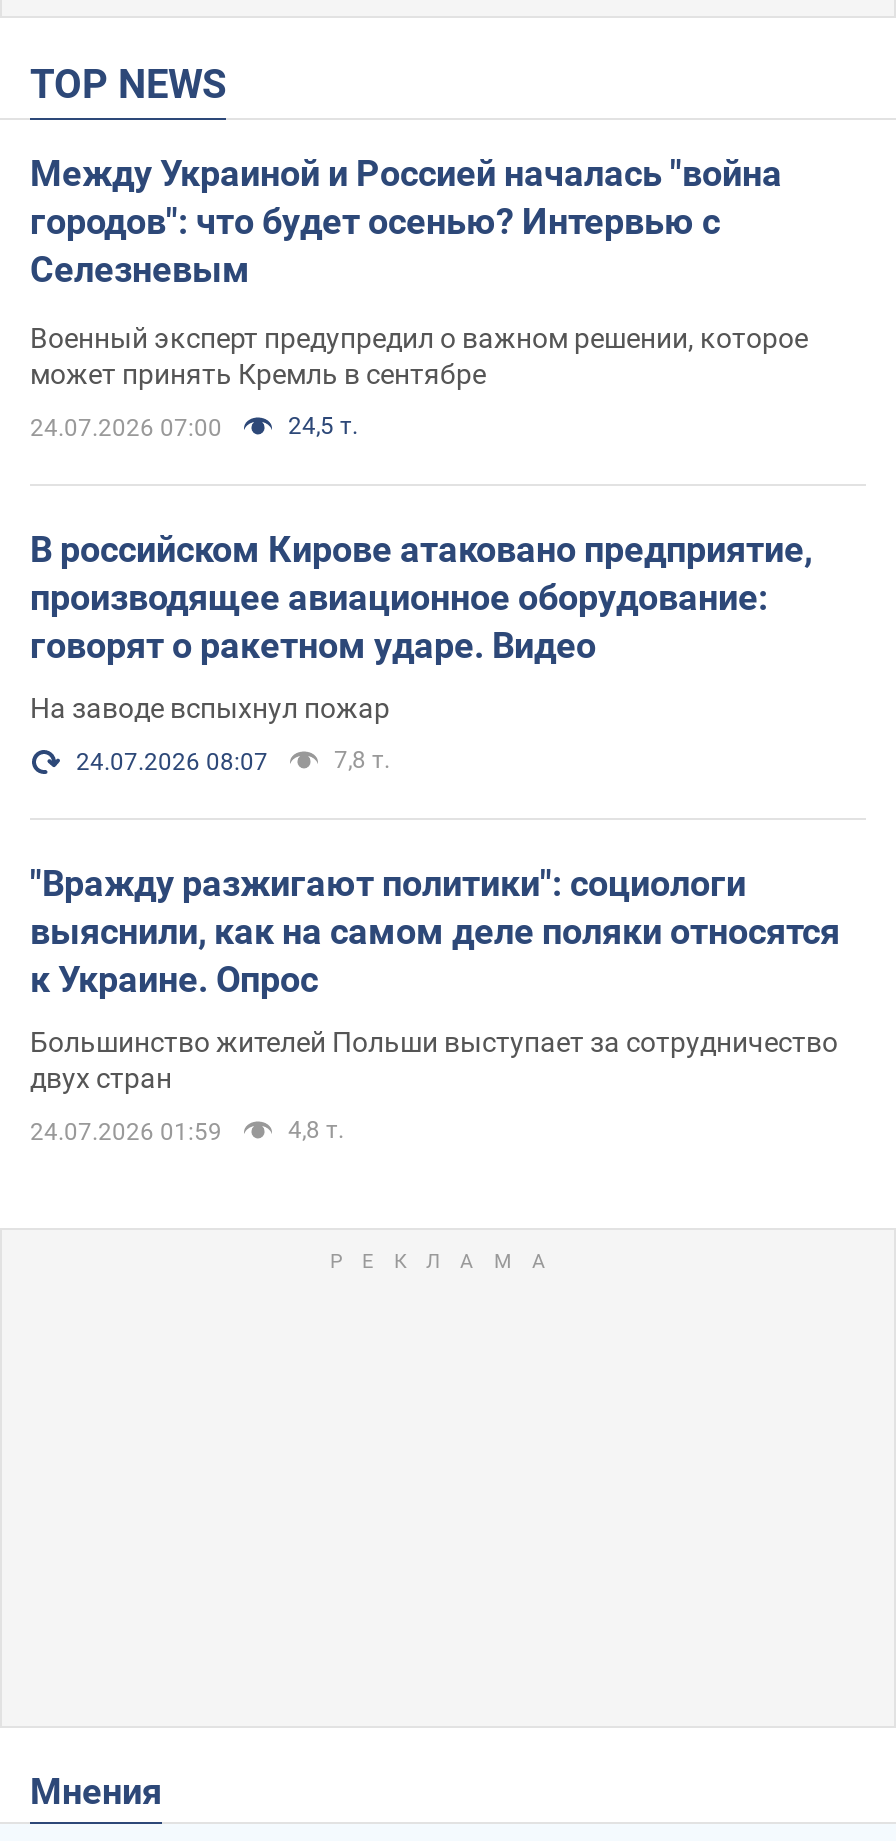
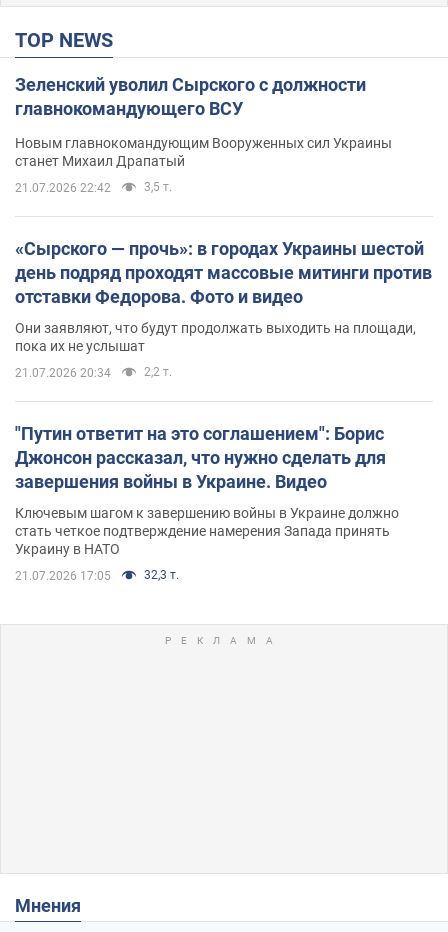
- Между Украиной и Россией началась "война
- городов": что будет осенью? Интервью с
- Селезневым
+ Зеленский уволил Сырского с должности
+ главнокомандующего ВСУ

- Военный эксперт предупредил о важном решении, которое
- может принять Кремль в сентябре
+ Новым главнокомандующим Вооруженных сил Украины
+ станет Михаил Драпатый

- 24.07.2026 07:00
- 24,5 т.
+ 21.07.2026 22:42
+ 3,5 т.

- В российском Кирове атаковано предприятие,
- производящее авиационное оборудование:
- говорят о ракетном ударе. Видео
+ «Сырского — прочь»: в городах Украины шестой
+ день подряд проходят массовые митинги против
+ отставки Федорова. Фото и видео

- На заводе вспыхнул пожар
+ Они заявляют, что будут продолжать выходить на площади,
+ пока их не услышат

- 24.07.2026 08:07
- 7,8 т.
+ 21.07.2026 20:34
+ 2,2 т.

- "Вражду разжигают политики": социологи
- выяснили, как на самом деле поляки относятся
- к Украине. Опрос
+ "Путин ответит на это соглашением": Борис
+ Джонсон рассказал, что нужно сделать для
+ завершения войны в Украине. Видео

- Большинство жителей Польши выступает за сотрудничество
- двух стран
+ Ключевым шагом к завершению войны в Украине должно
+ стать четкое подтверждение намерения Запада принять
+ Украину в НАТО

- 24.07.2026 01:59
- 4,8 т.
+ 21.07.2026 17:05
+ 32,3 т.
